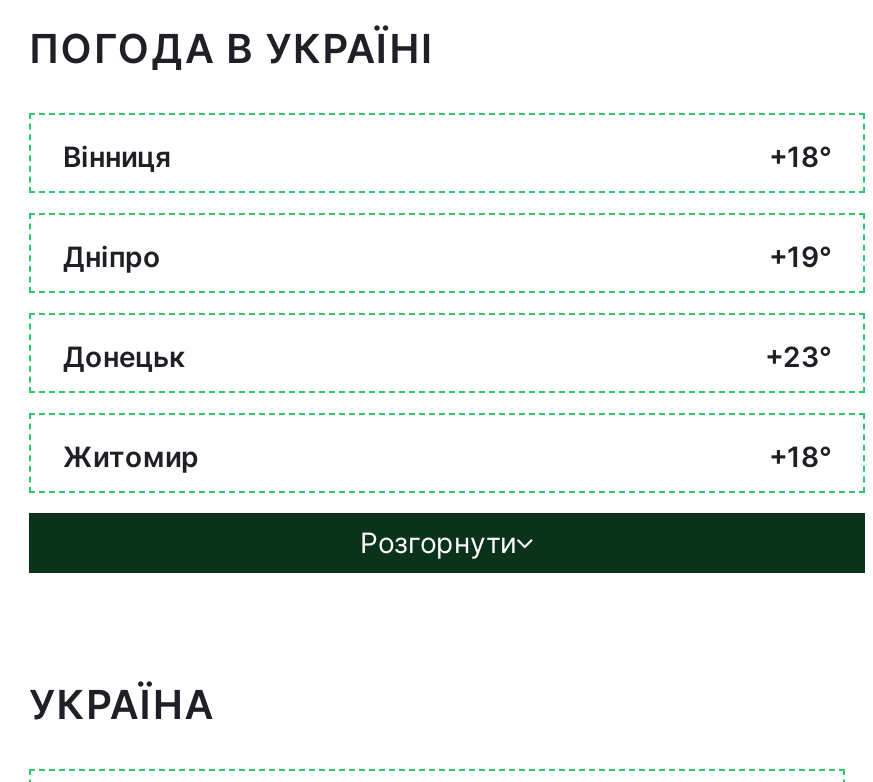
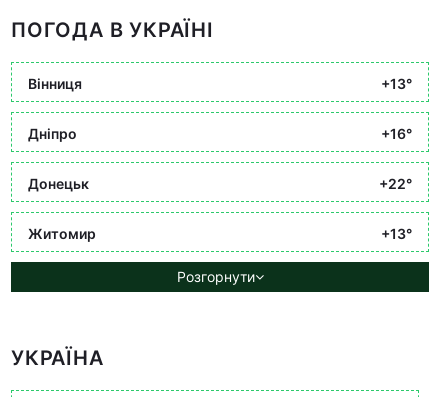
- +18°
+ +13°

- +19°
+ +16°

- +23°
+ +22°

- +18°
+ +13°
